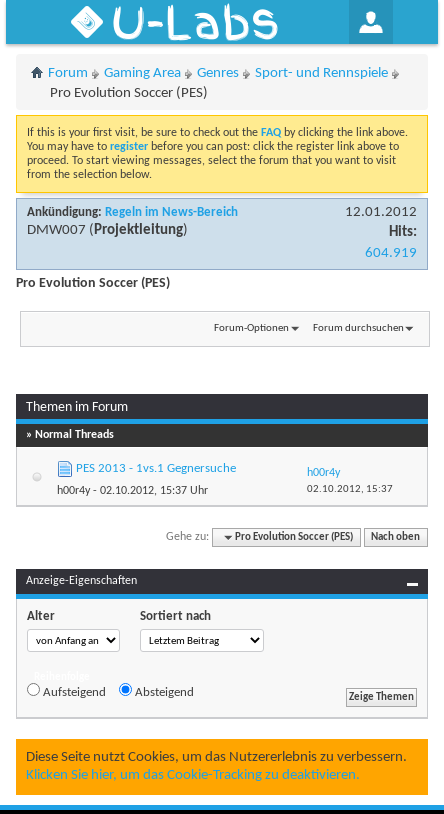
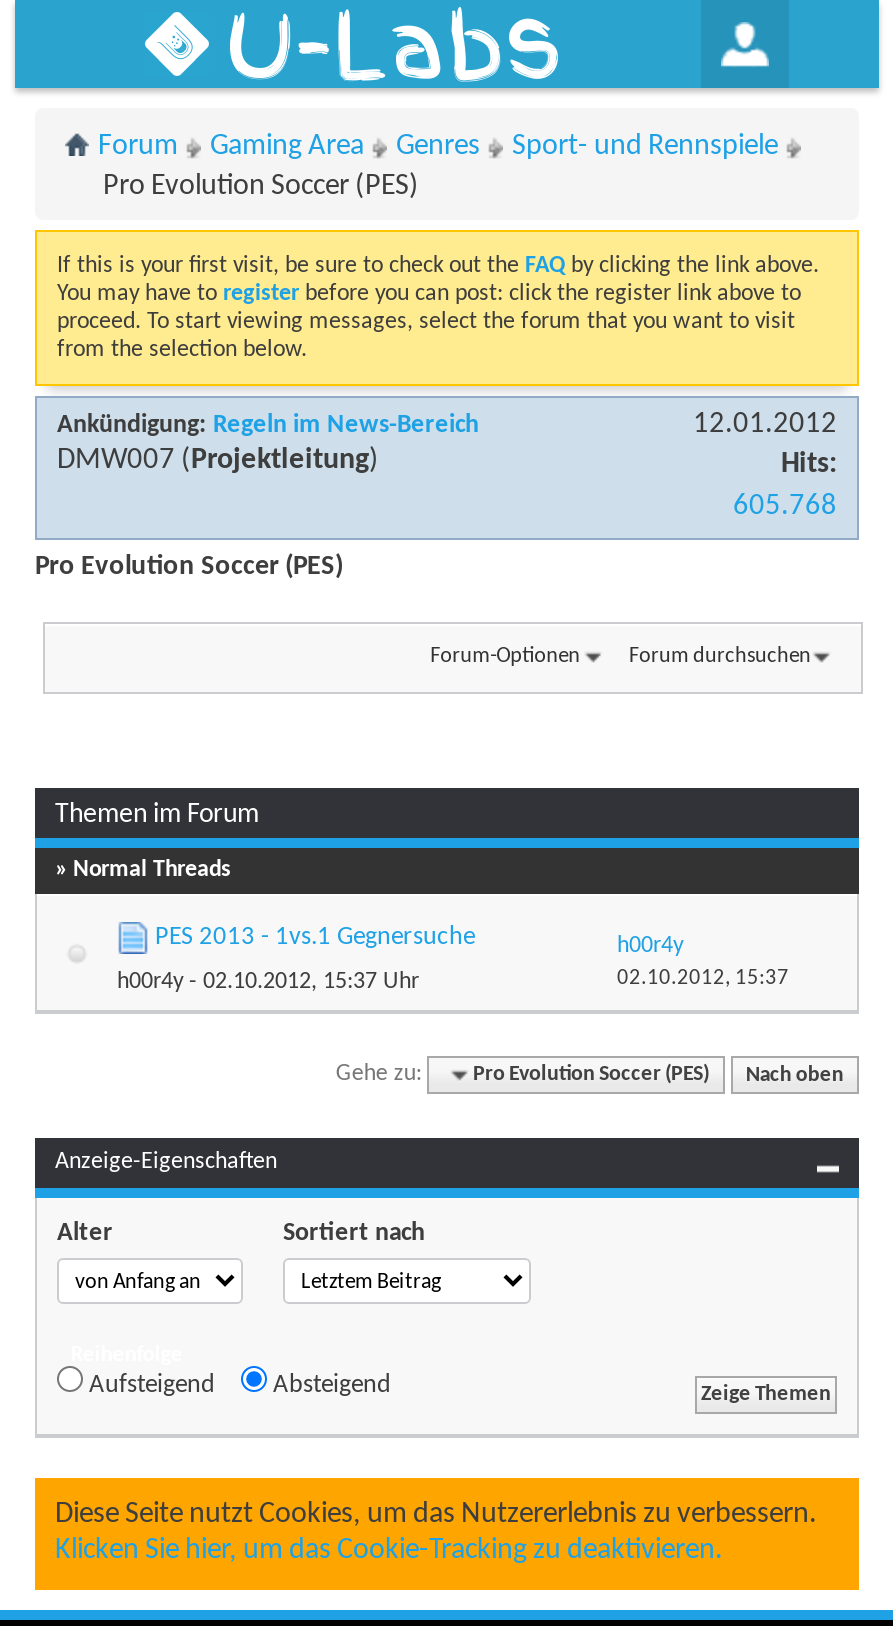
- 604.919
+ 605.768
